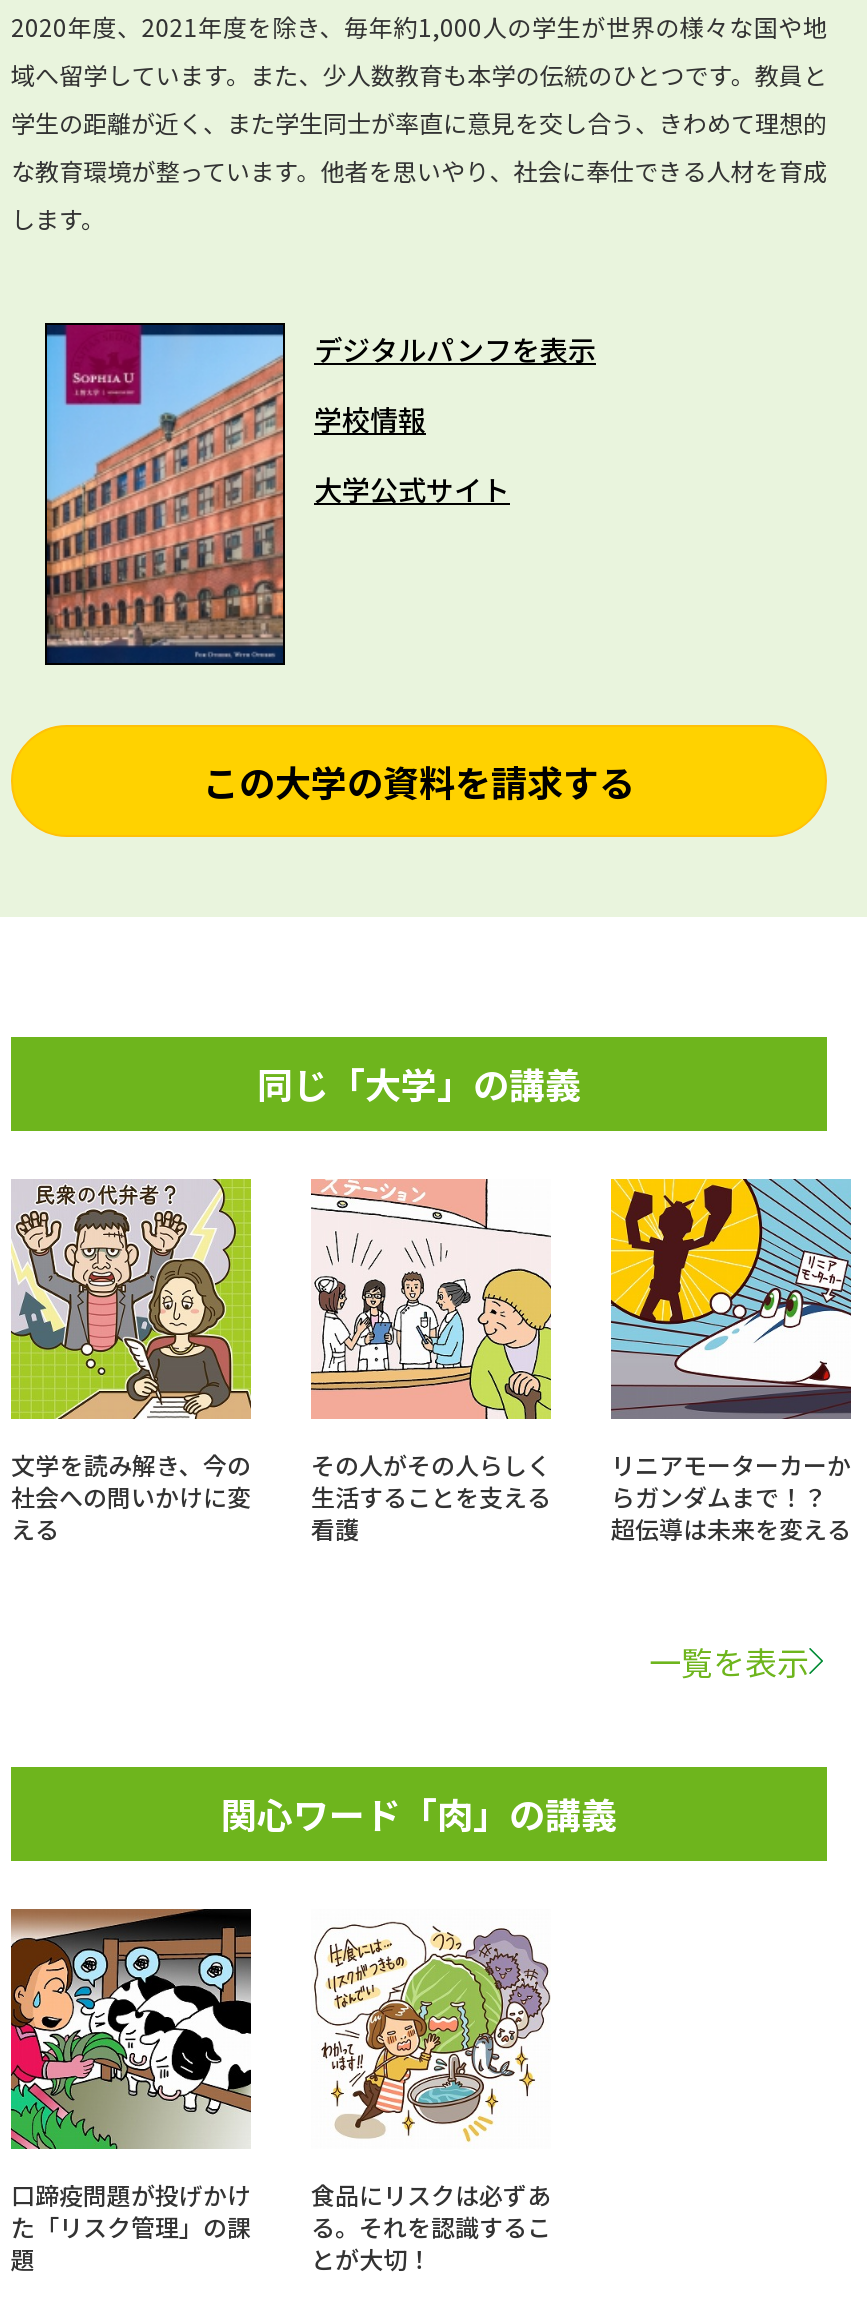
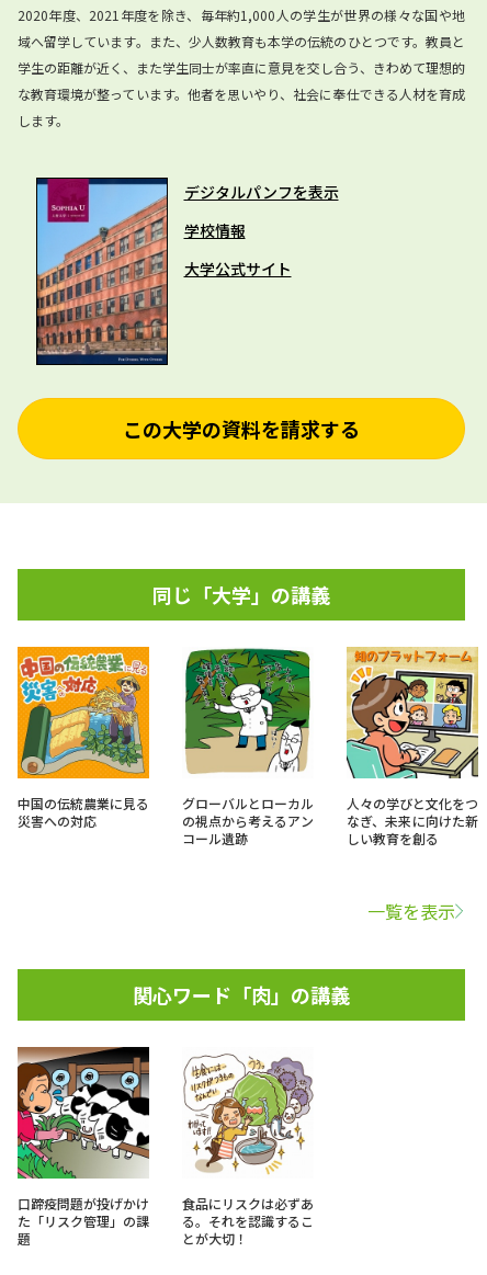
- [image]
- 文学を読み解き、今の
- 社会への問いかけに変
- える
+ [image]
+ 中国の伝統農業に見る
+ 災害への対応

- [image]
- その人がその人らしく
- 生活することを支える
- 看護
+ [image]
+ グローバルとローカル
+ の視点から考えるアン
+ コール遺跡

- [image]
- リニアモーターカーか
- らガンダムまで！？
- 超伝導は未来を変える
+ [image]
+ 人々の学びと文化をつ
+ なぎ、未来に向けた新
+ しい教育を創る
